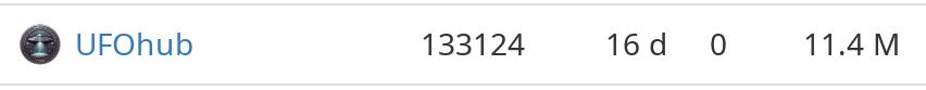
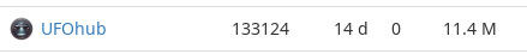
- 133124 16 d 0 11.4 M
+ 133124 14 d 0 11.4 M
